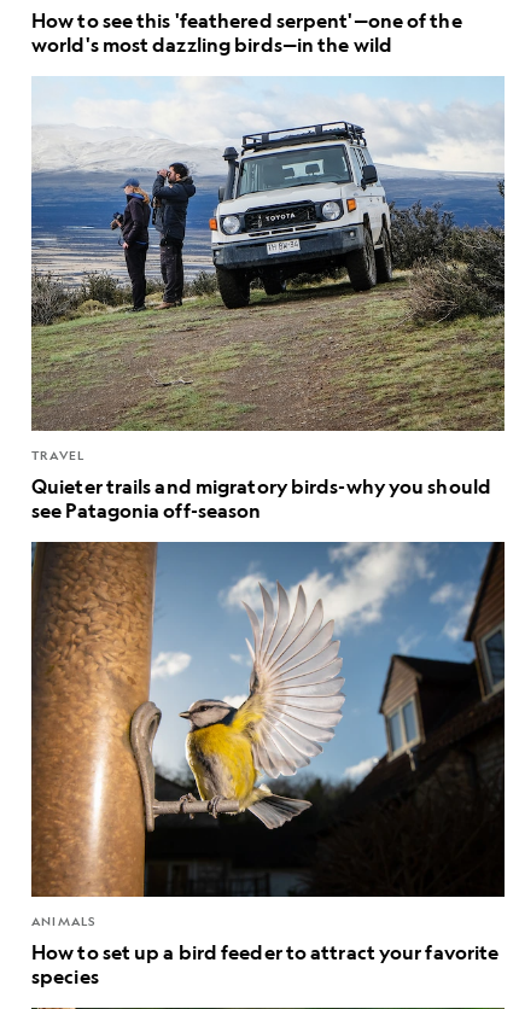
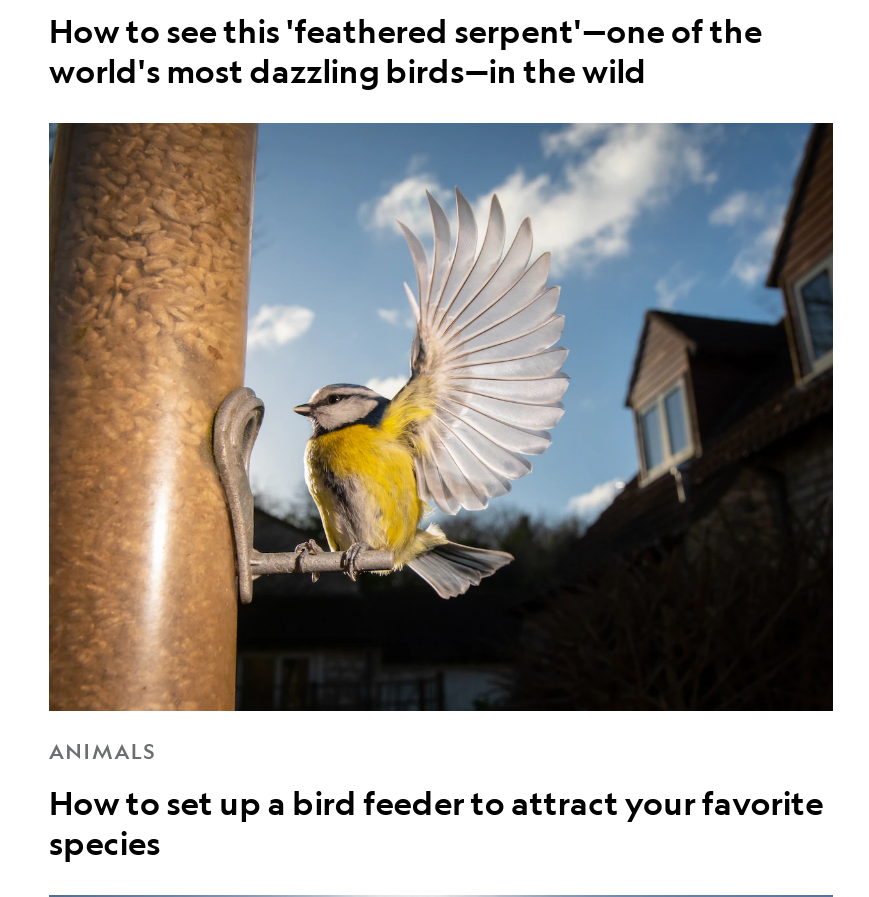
- [image]
- TRAVEL
- Quieter trails and migratory birds-why you should
- see Patagonia off-season
